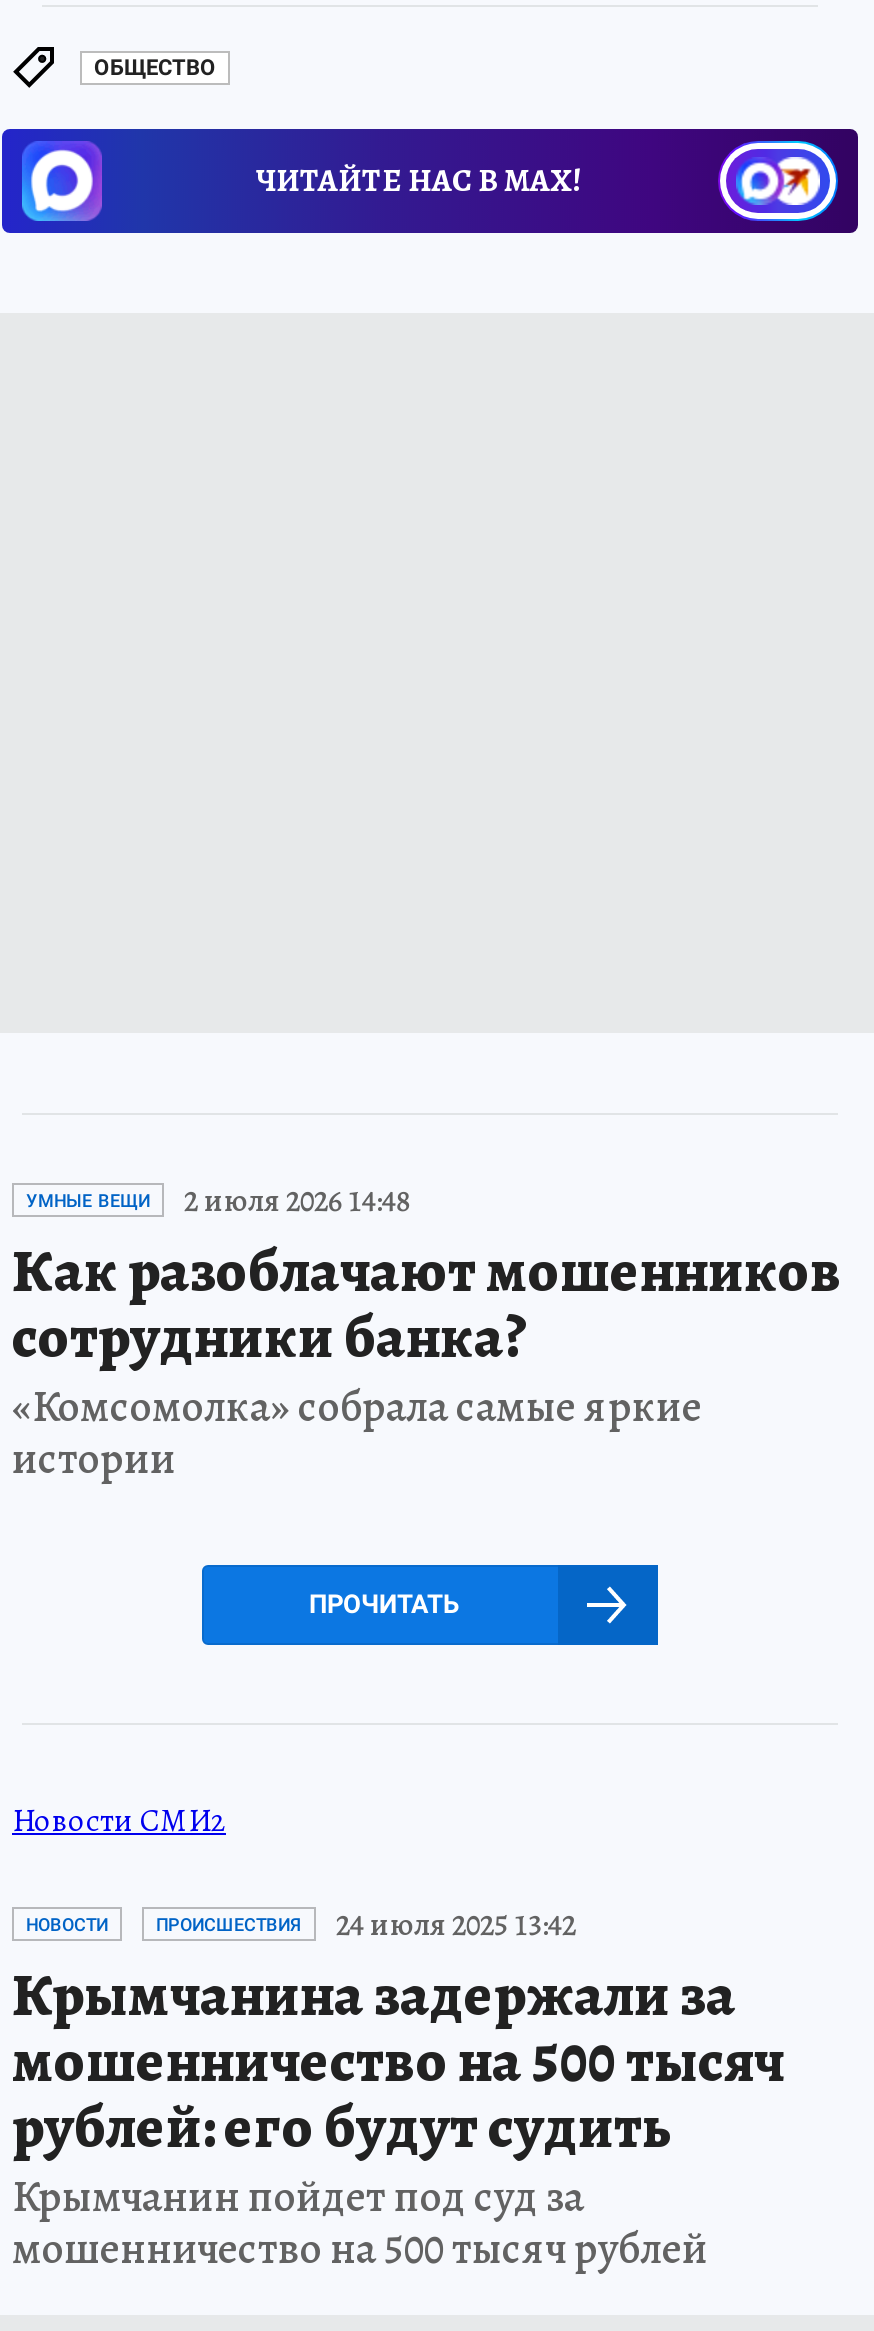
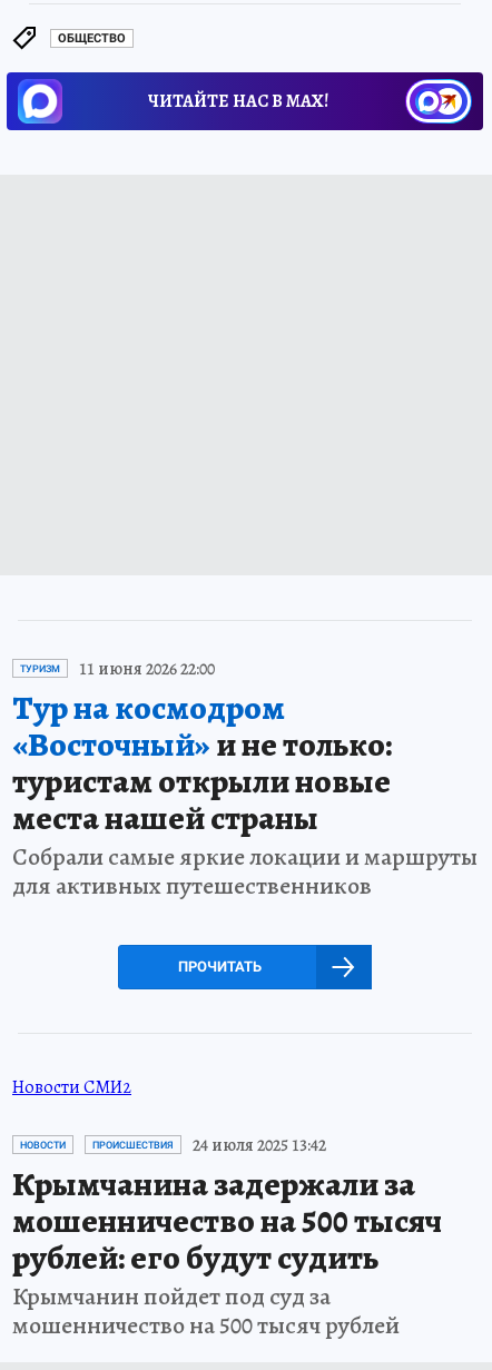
- УМНЫЕ ВЕЩИ
- 2 июля 2026 14:48
- Как разоблачают мошенников
- сотрудники банка?
- «Комсомолка» собрала самые яркие
- истории
+ ТУРИЗМ
+ 11 июня 2026 22:00
+ Тур на космодром
+ «Восточный»и не только:
+ туристам открыли новые
+ места нашей страны
+ Собрали самые яркие локации и маршруты
+ для активных путешественников
